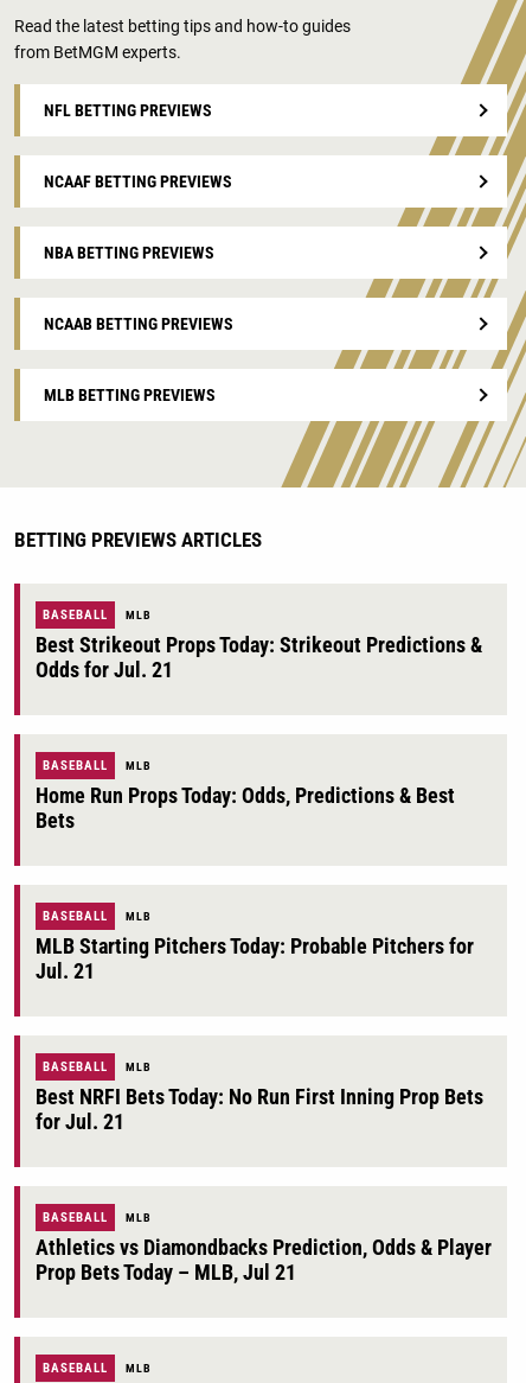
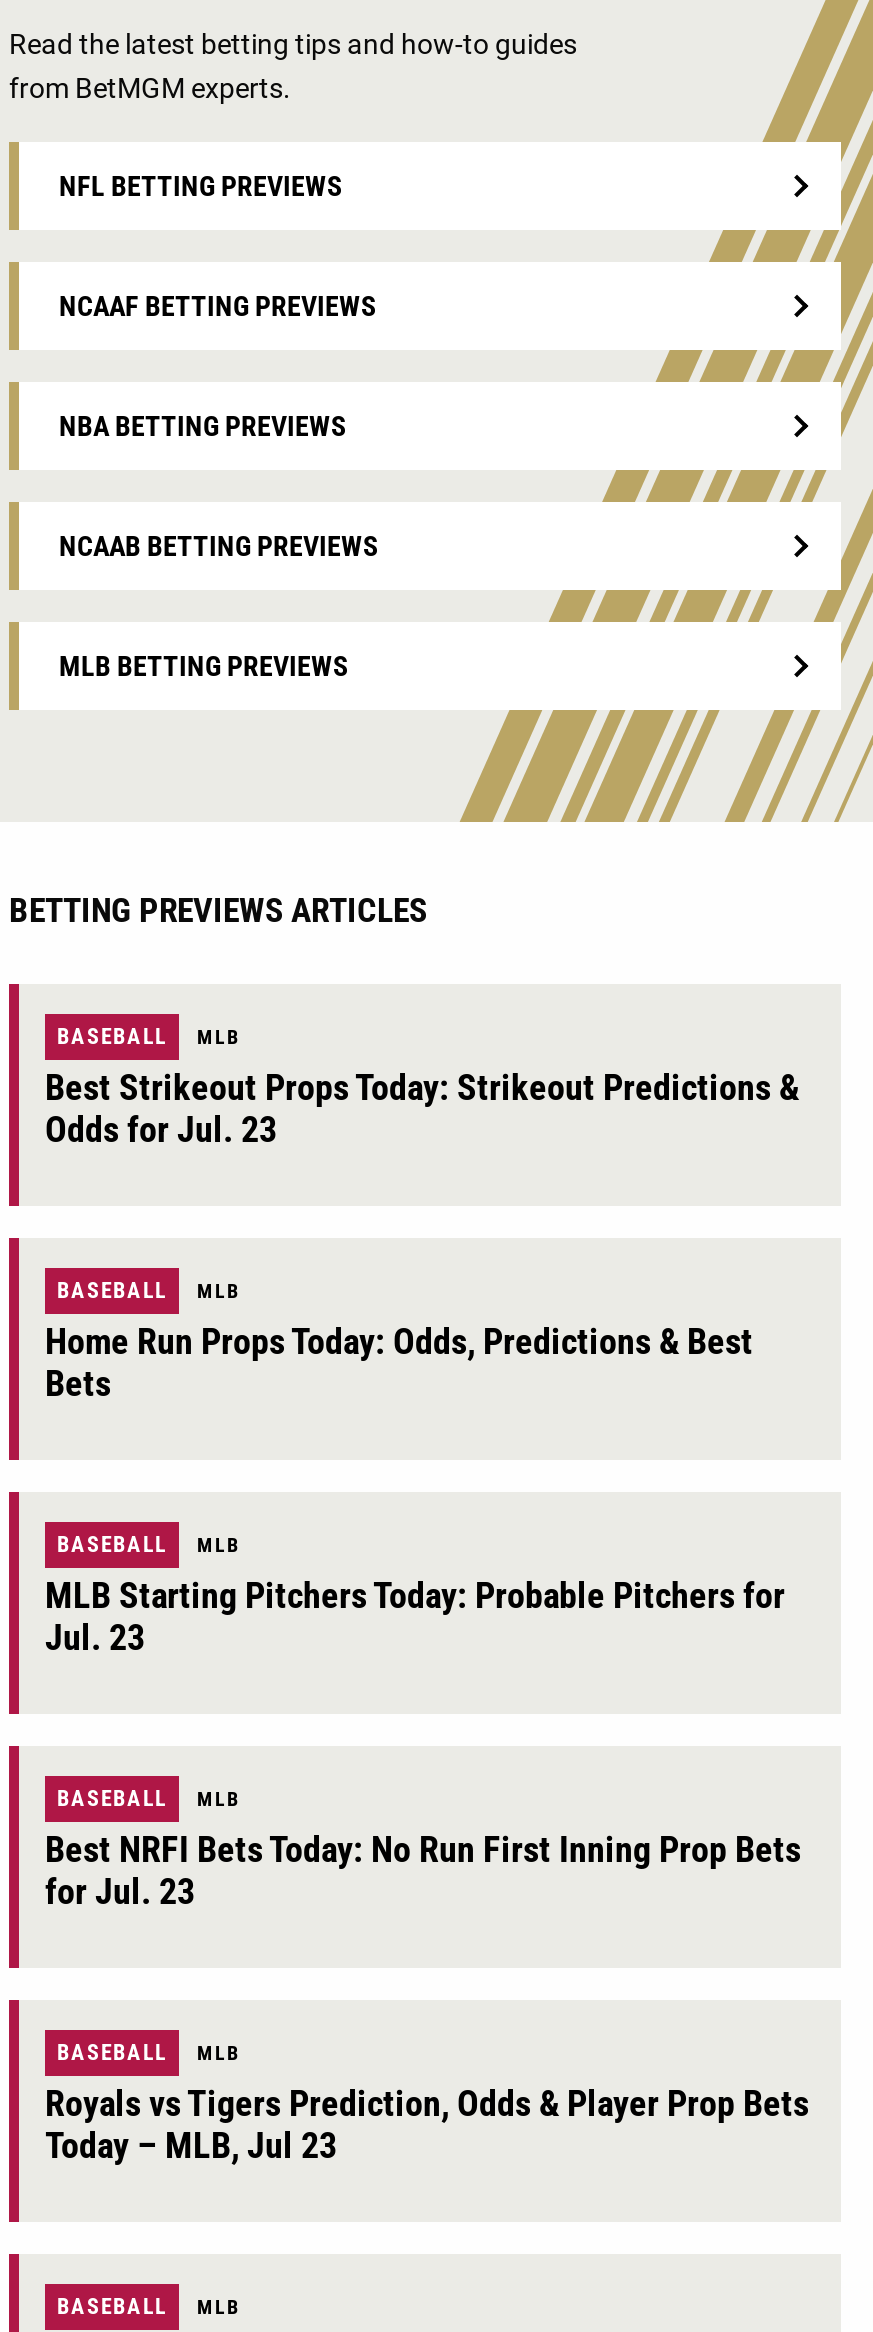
- Odds for Jul. 21
+ Odds for Jul. 23

- Jul. 21
+ Jul. 23

- for Jul. 21
+ for Jul. 23

- Athletics vs Diamondbacks Prediction, Odds & Player
- Prop Bets Today – MLB, Jul 21
+ Royals vs Tigers Prediction, Odds & Player Prop Bets
+ Today – MLB, Jul 23
